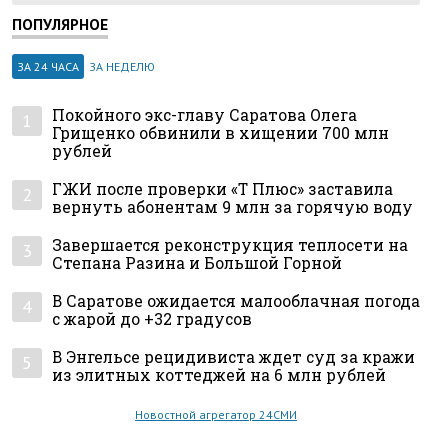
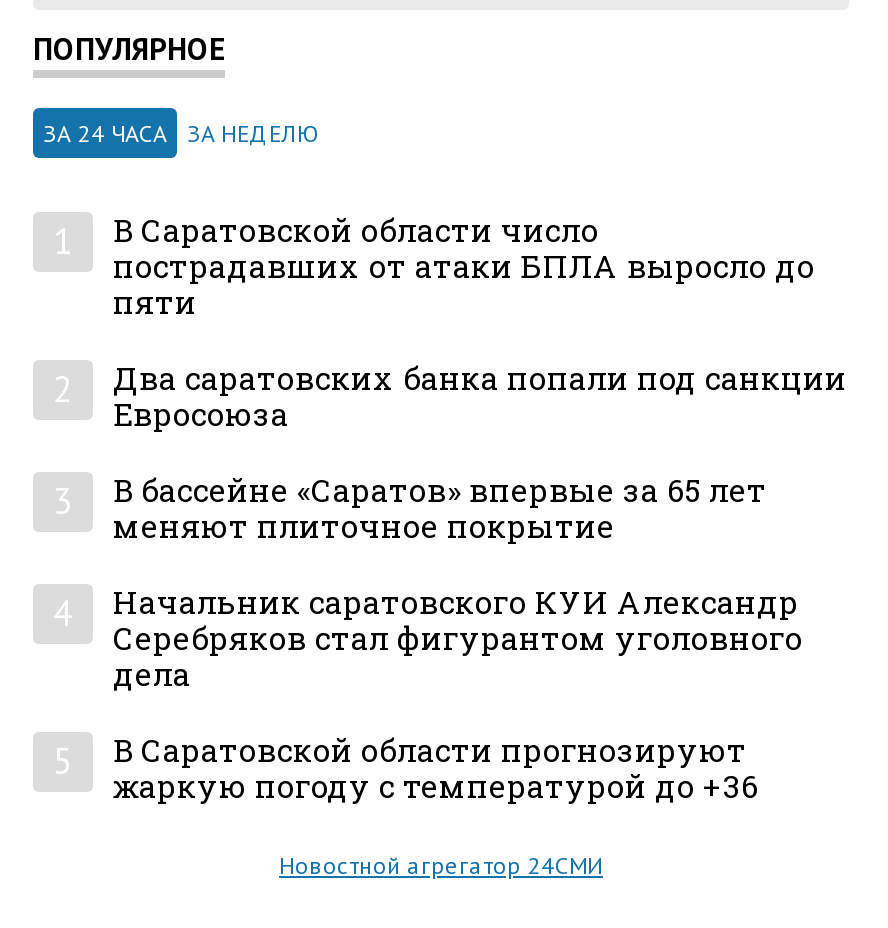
- Покойного экс-главу Саратова Олега
- Грищенко обвинили в хищении 700 млн
- рублей
+ В Саратовской области число
+ пострадавших от атаки БПЛА выросло до
+ пяти

- ГЖИ после проверки «Т Плюс» заставила
- вернуть абонентам 9 млн за горячую воду
+ Два саратовских банка попали под санкции
+ Евросоюза

- Завершается реконструкция теплосети на
- Степана Разина и Большой Горной
+ В бассейне «Саратов» впервые за 65 лет
+ меняют плиточное покрытие

- В Саратове ожидается малооблачная погода
- с жарой до +32 градусов
+ Начальник саратовского КУИ Александр
+ Серебряков стал фигурантом уголовного
+ дела

- В Энгельсе рецидивиста ждет суд за кражи
- из элитных коттеджей на 6 млн рублей
+ В Саратовской области прогнозируют
+ жаркую погоду с температурой до +36
